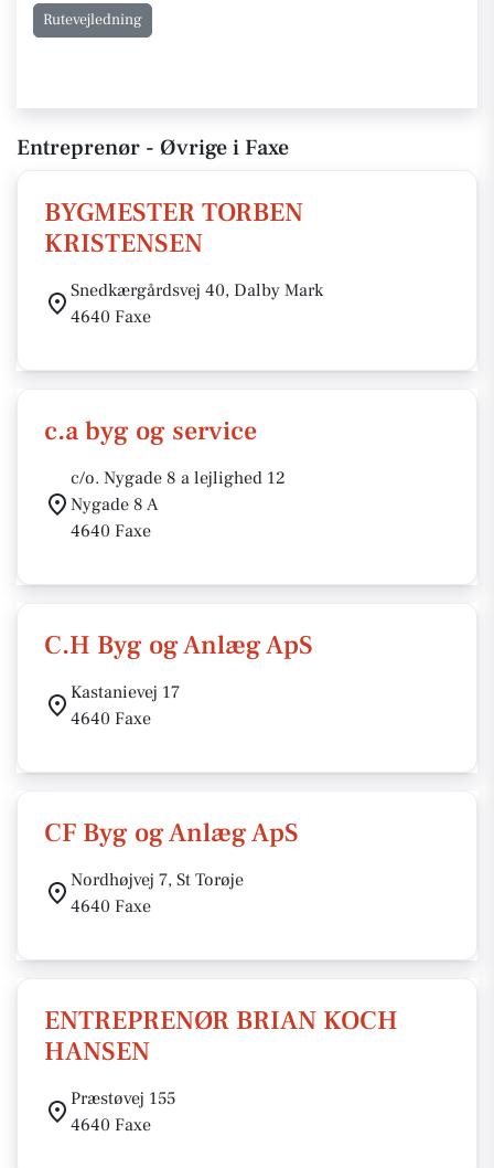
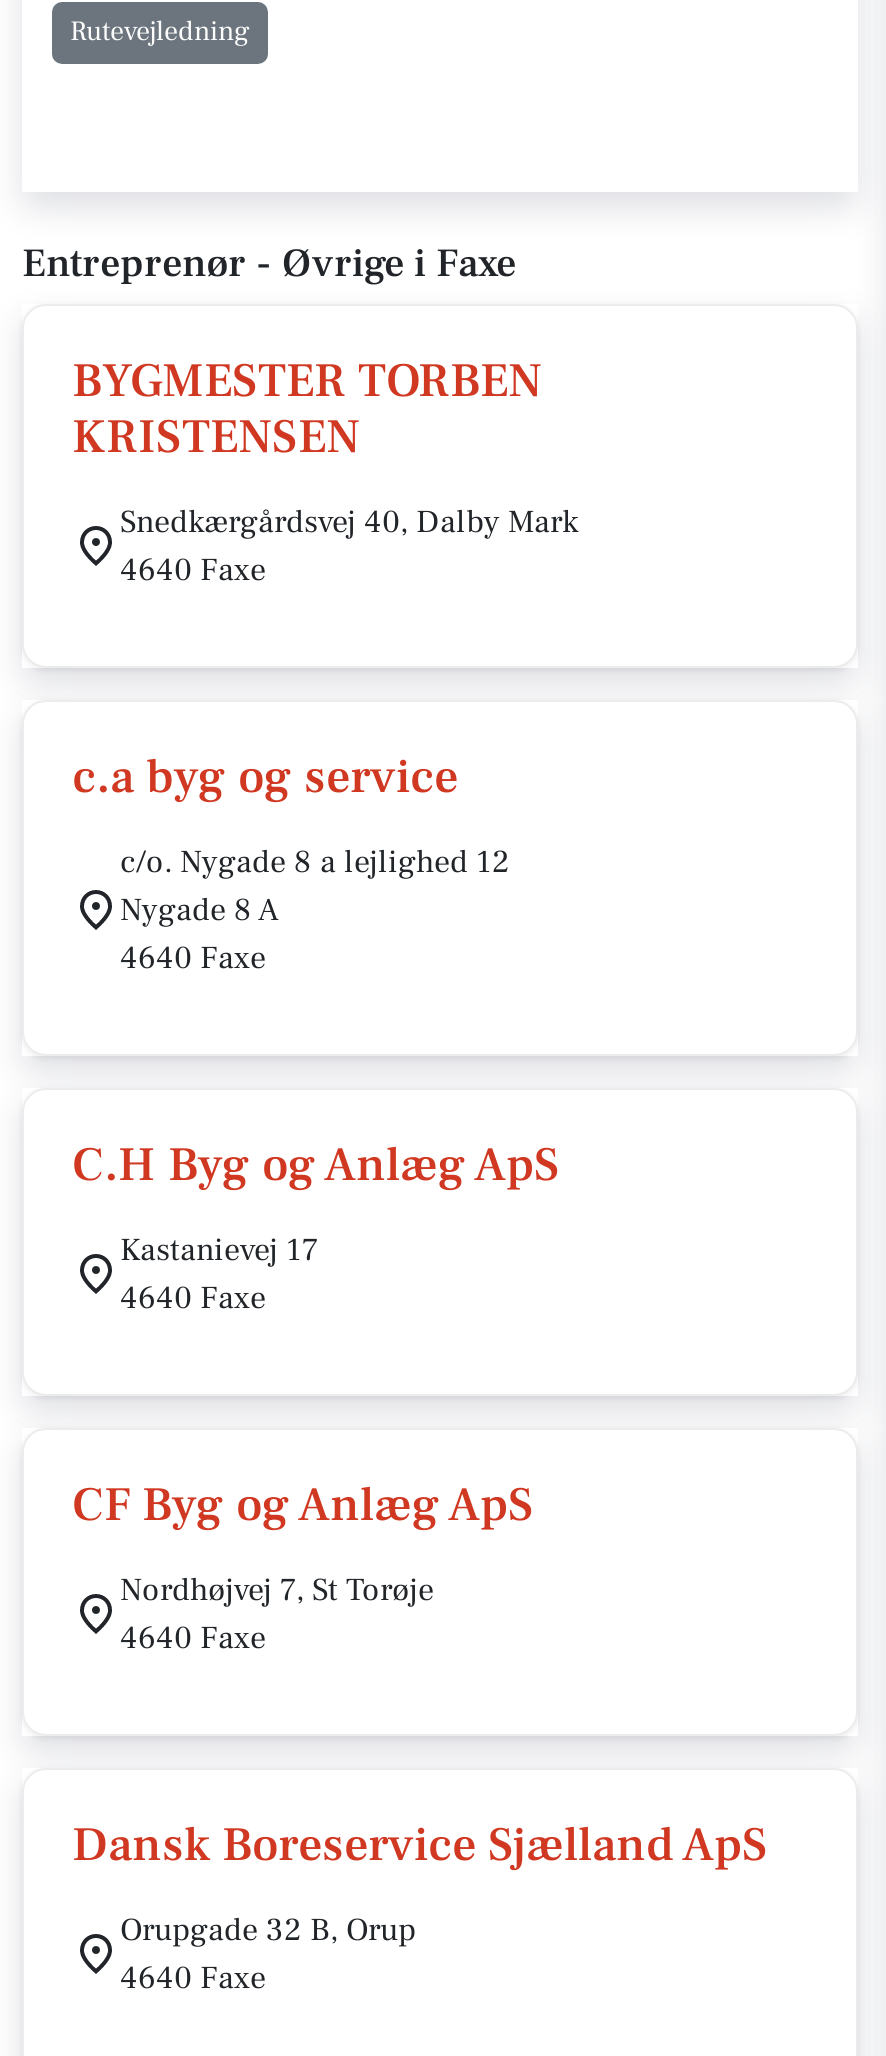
- ENTREPRENØR BRIAN KOCH
- HANSEN
+ Dansk Boreservice Sjælland ApS

- Præstøvej 155
+ Orupgade 32 B, Orup
